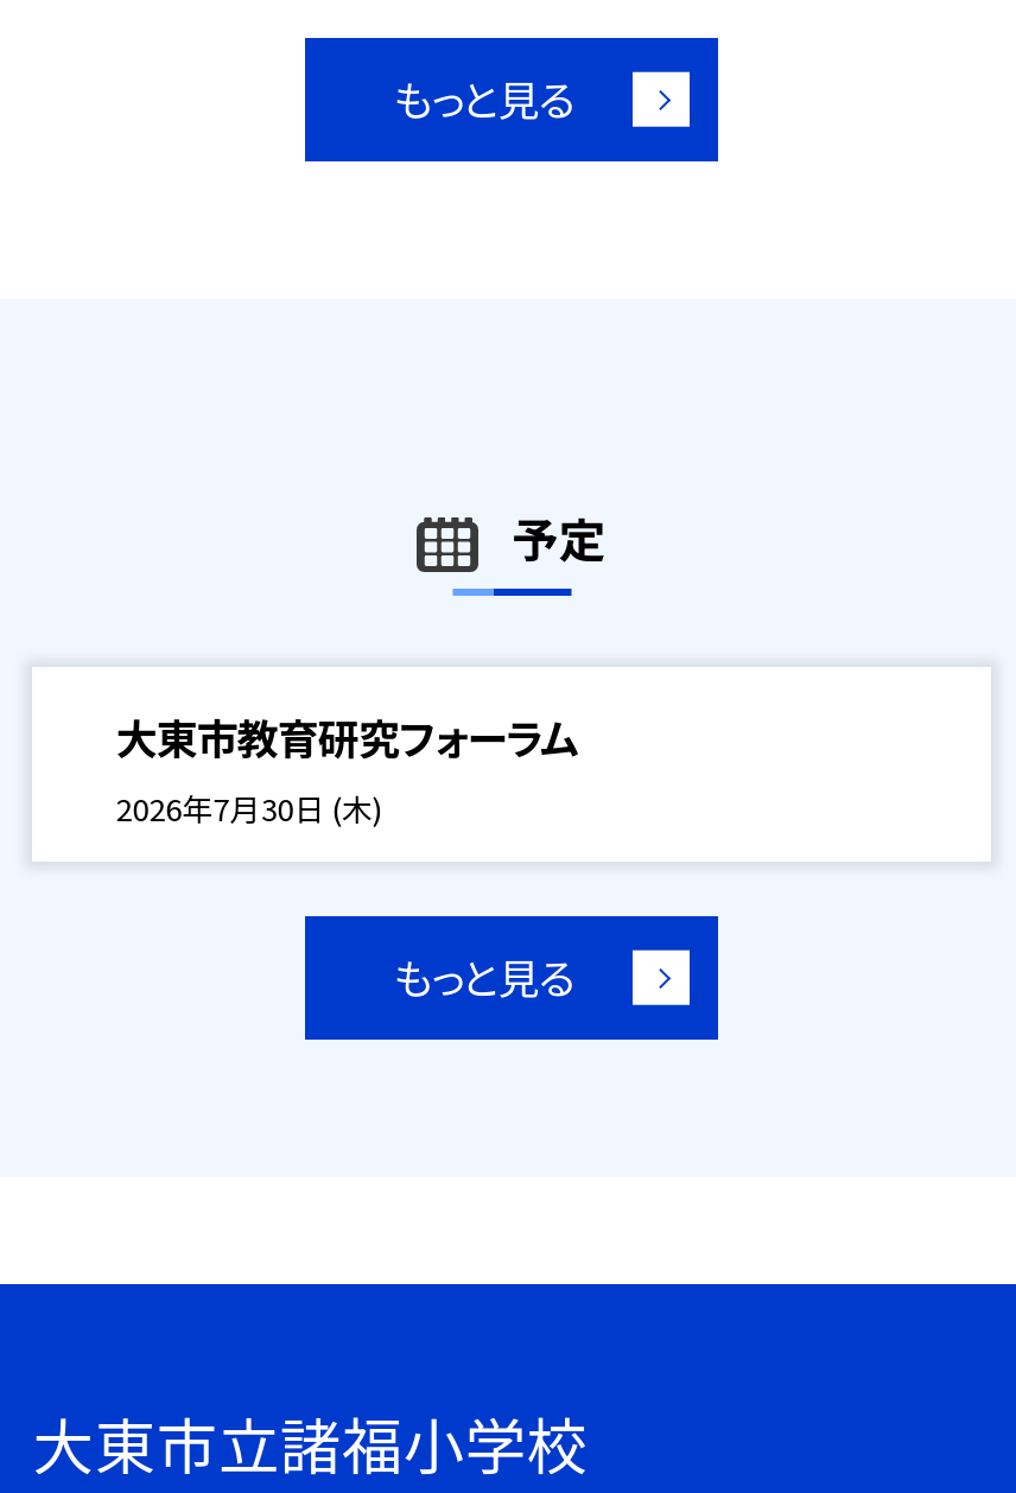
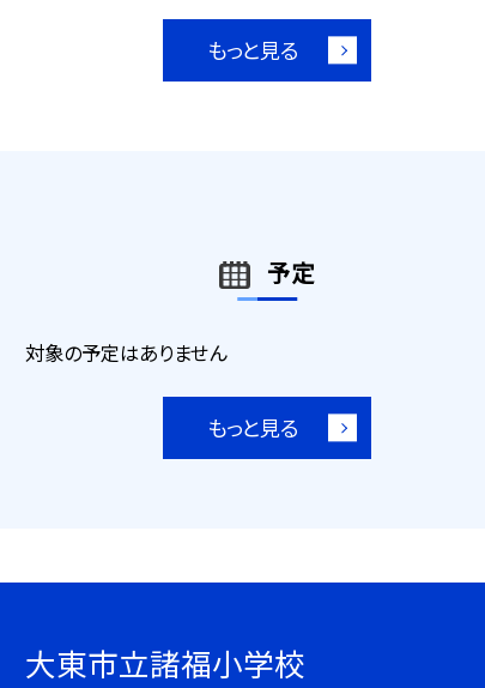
- 大東市教育研究フォーラム
- 2026年7月30日 (木)
+ 対象の予定はありません
